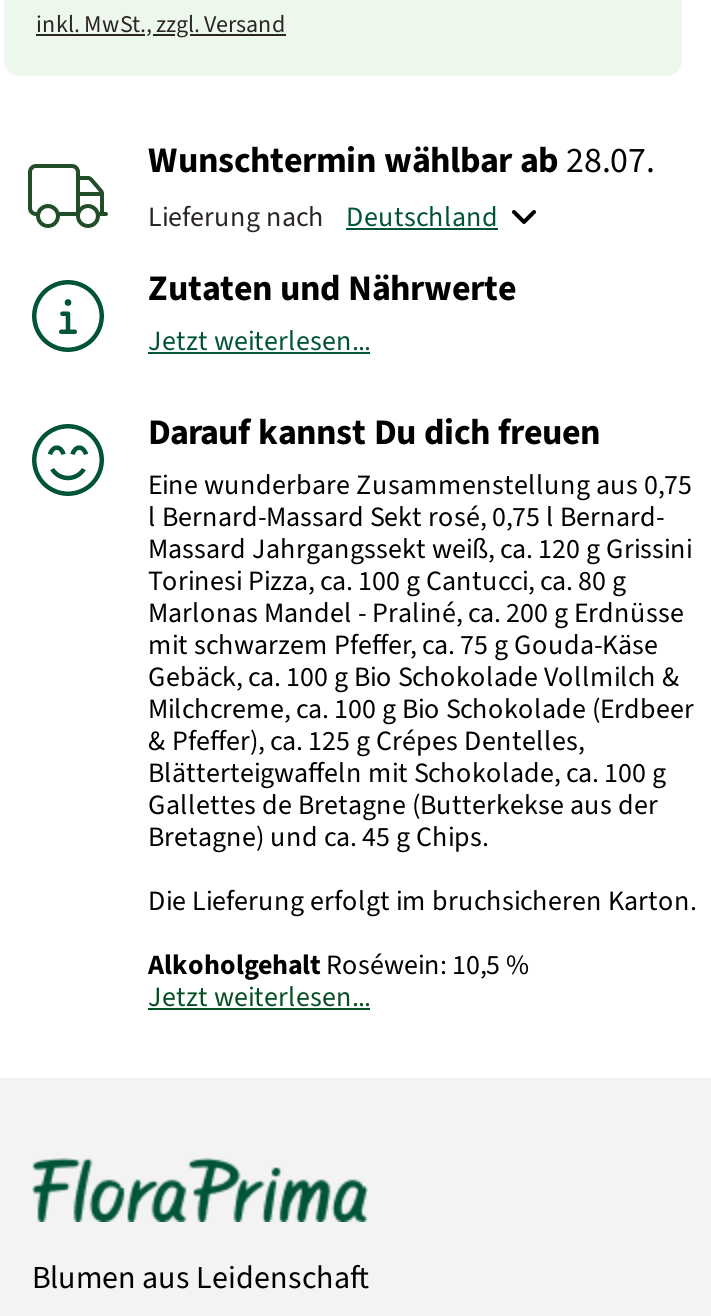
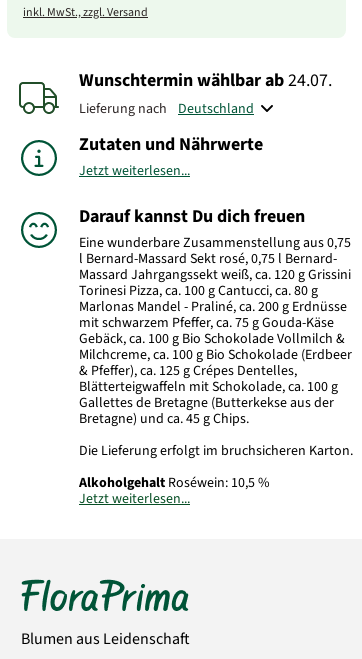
- Wunschtermin wählbar ab 28.07.
+ Wunschtermin wählbar ab 24.07.
